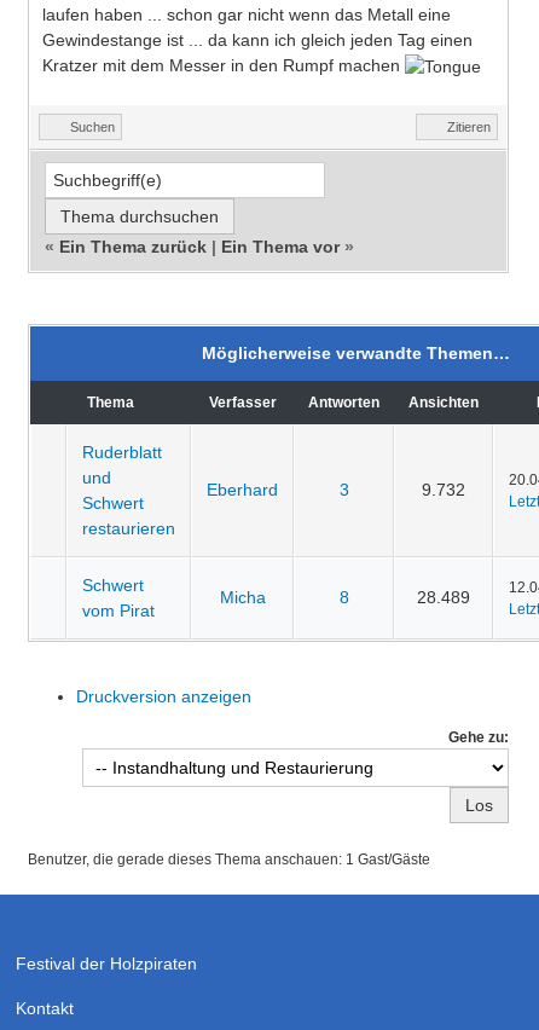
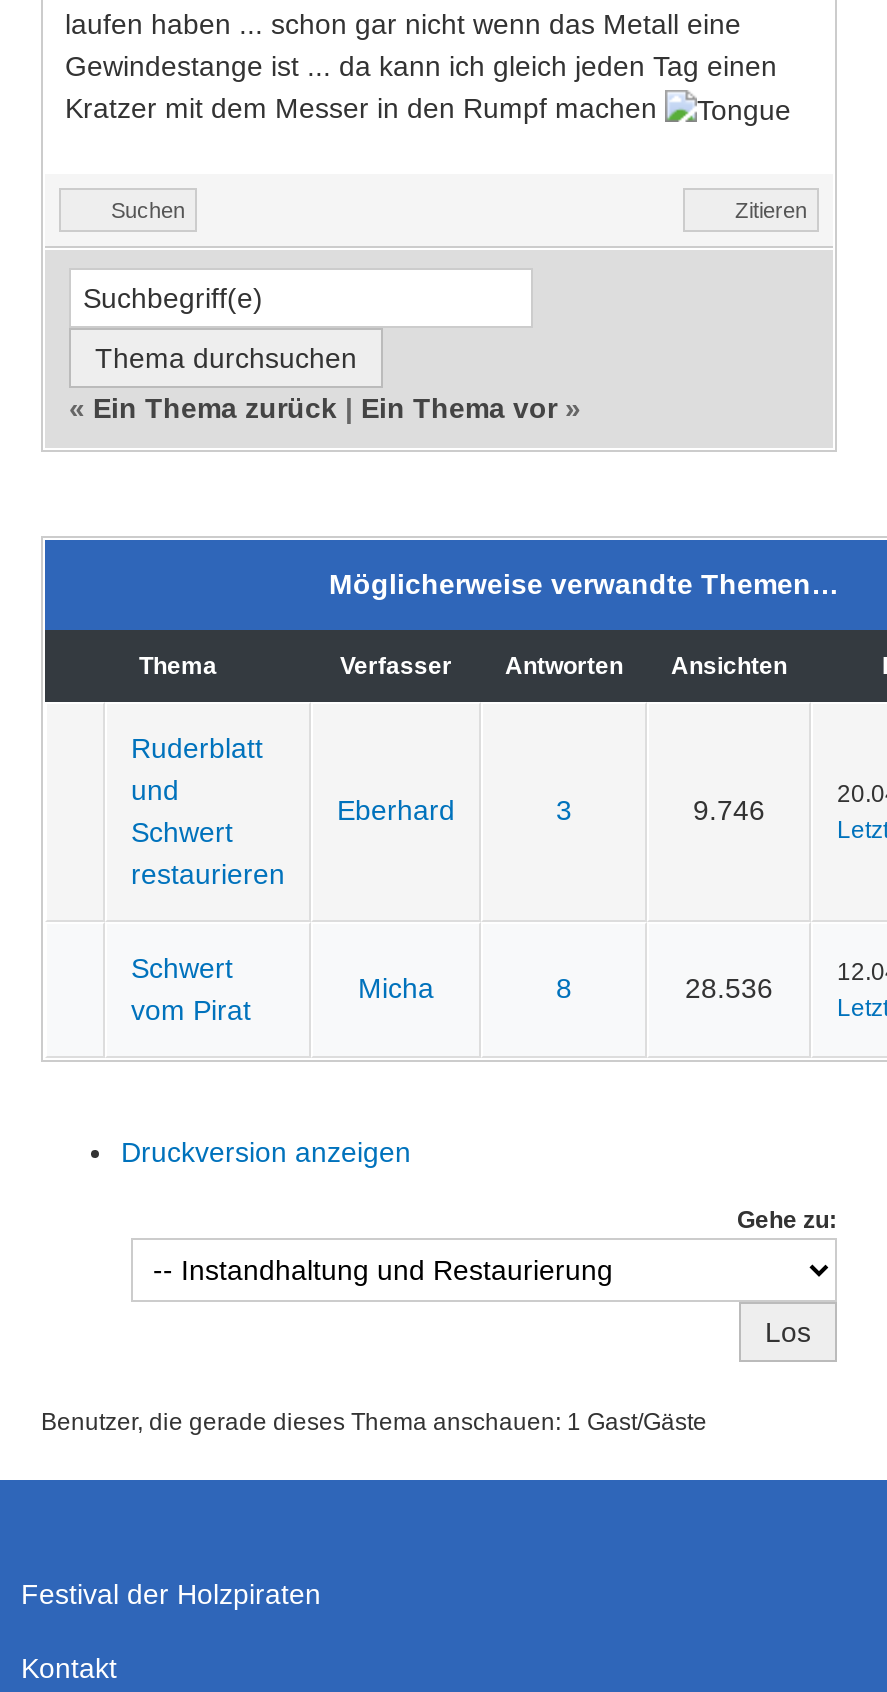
- 9.732
+ 9.746

- 28.489
+ 28.536
